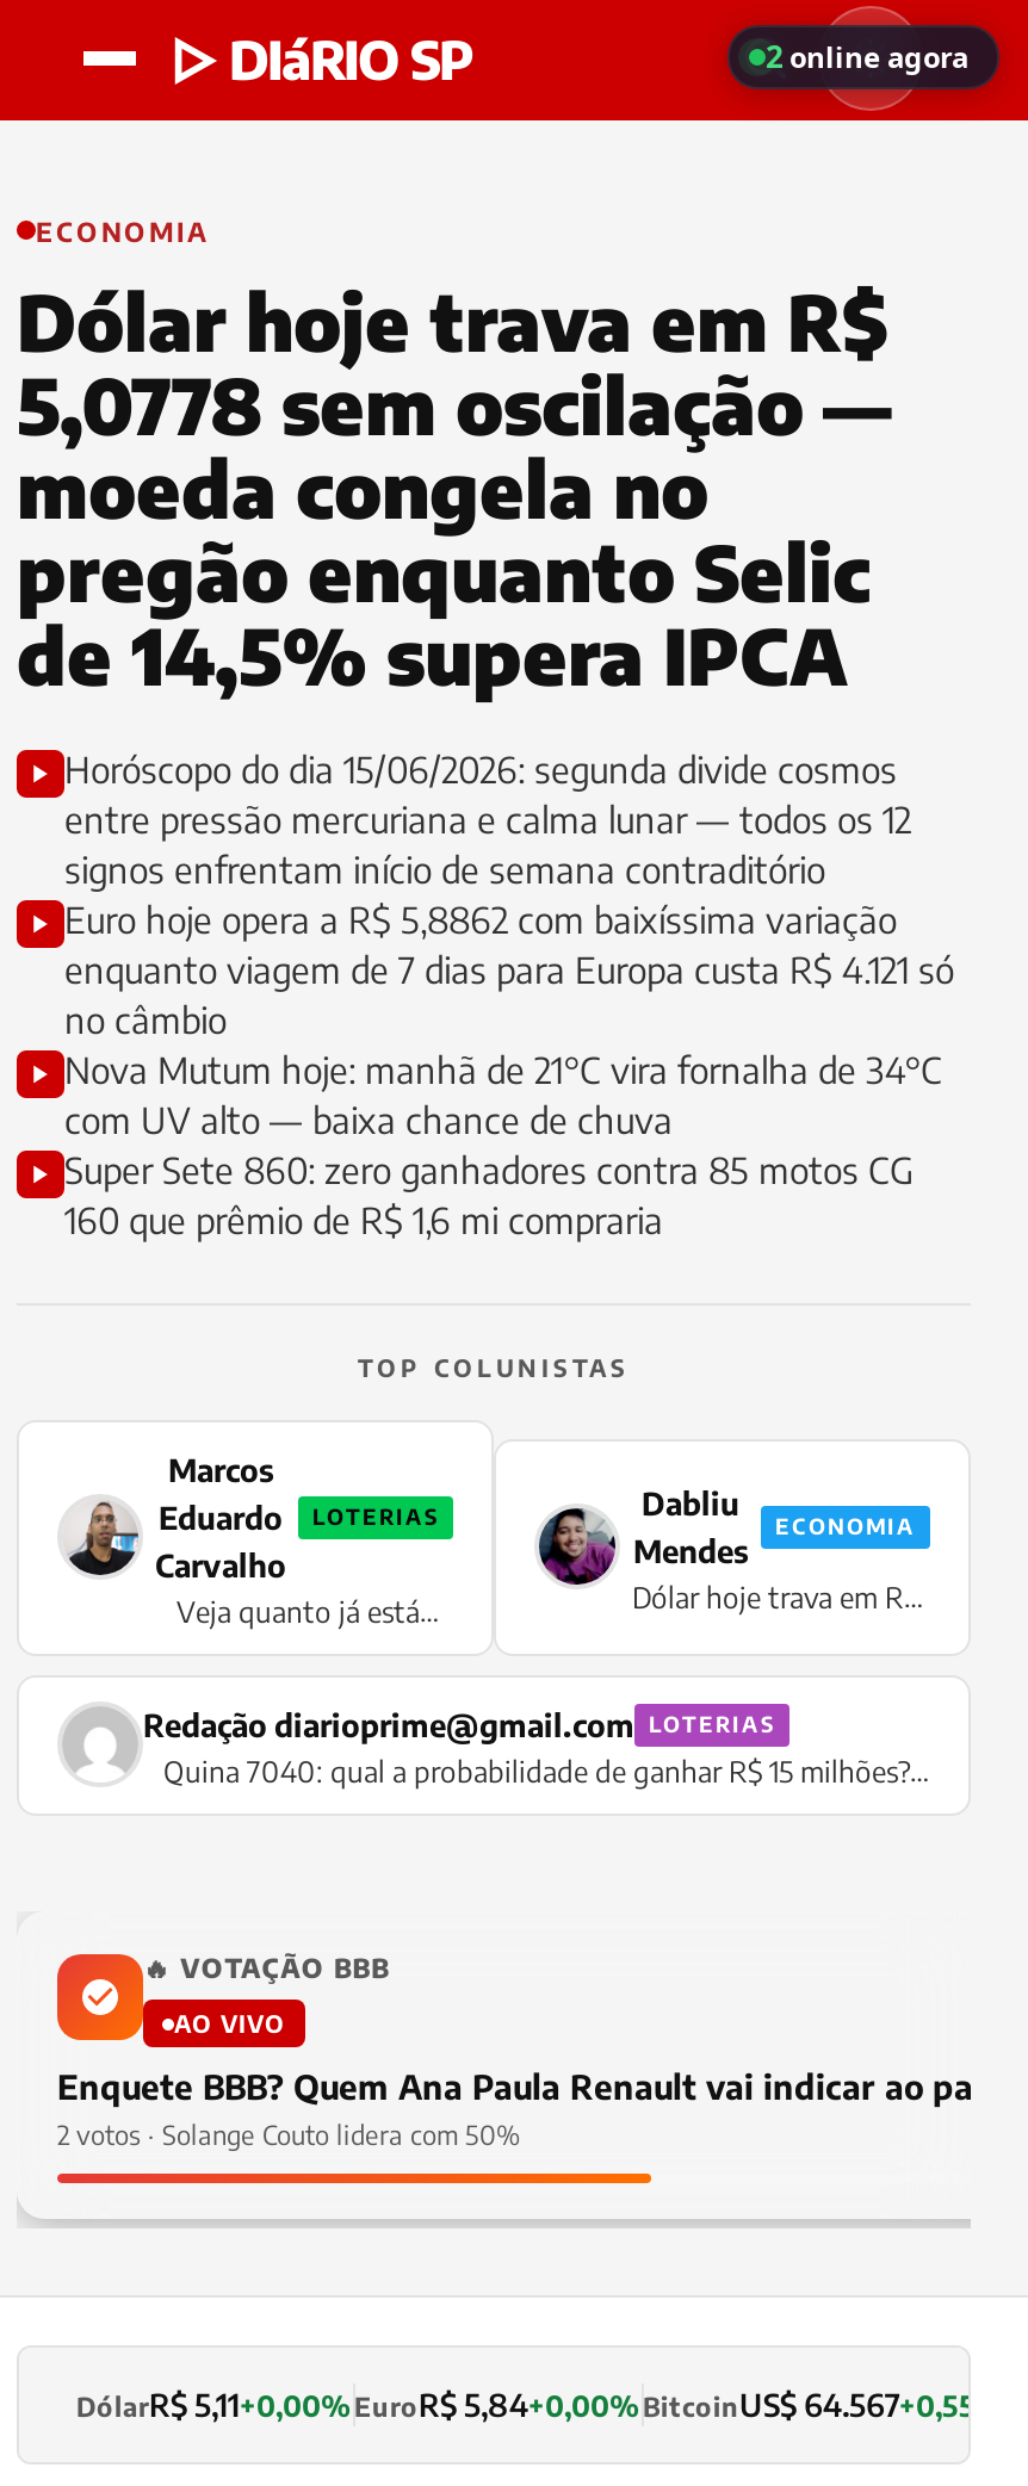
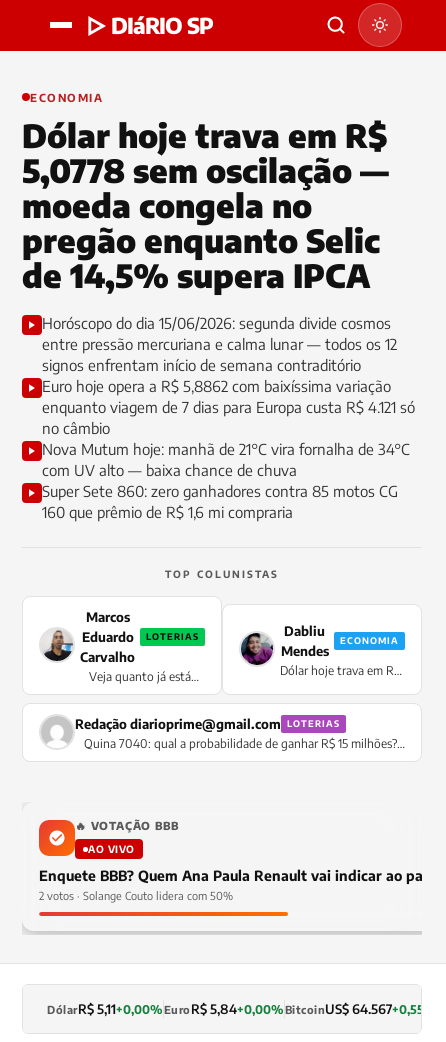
- 2 online agora
